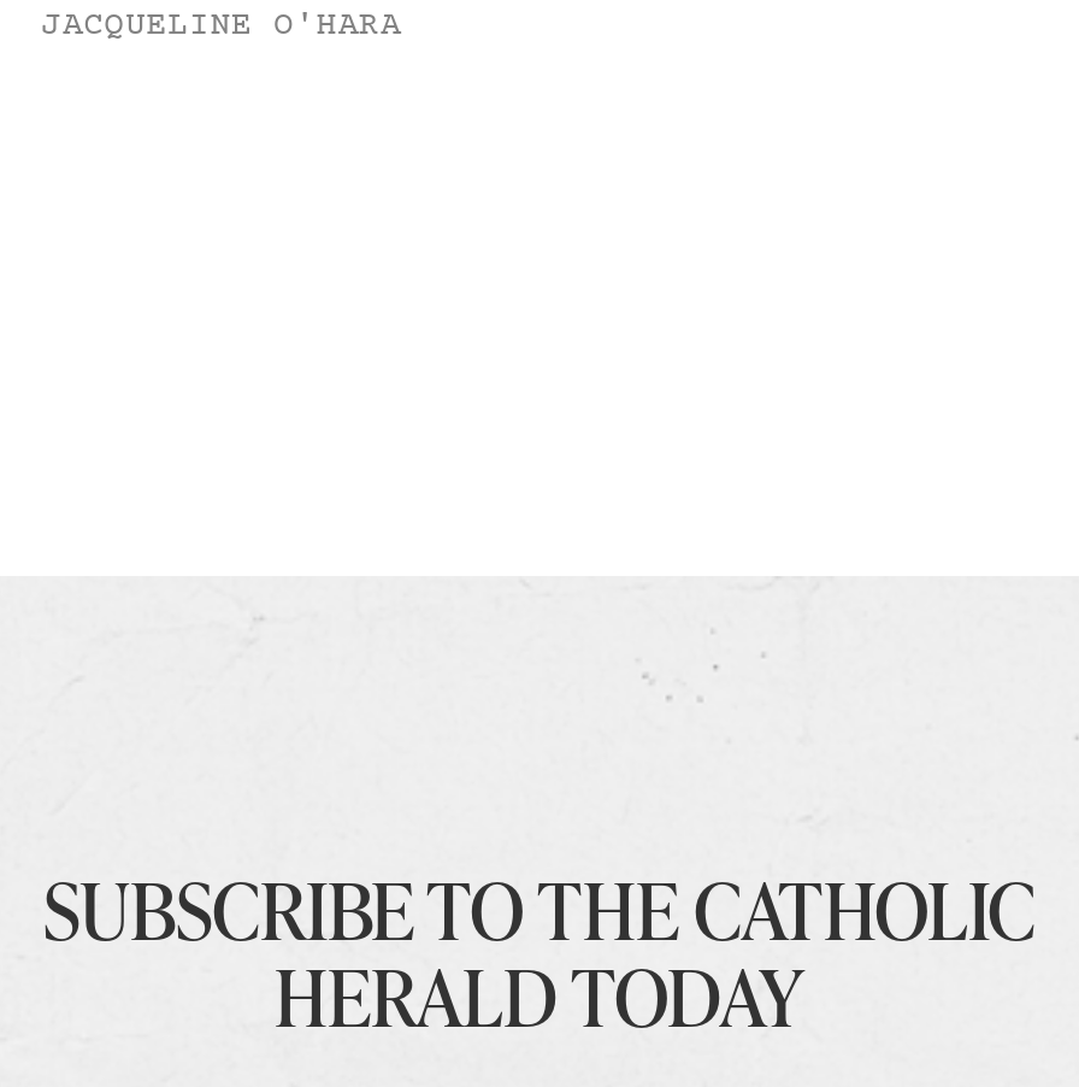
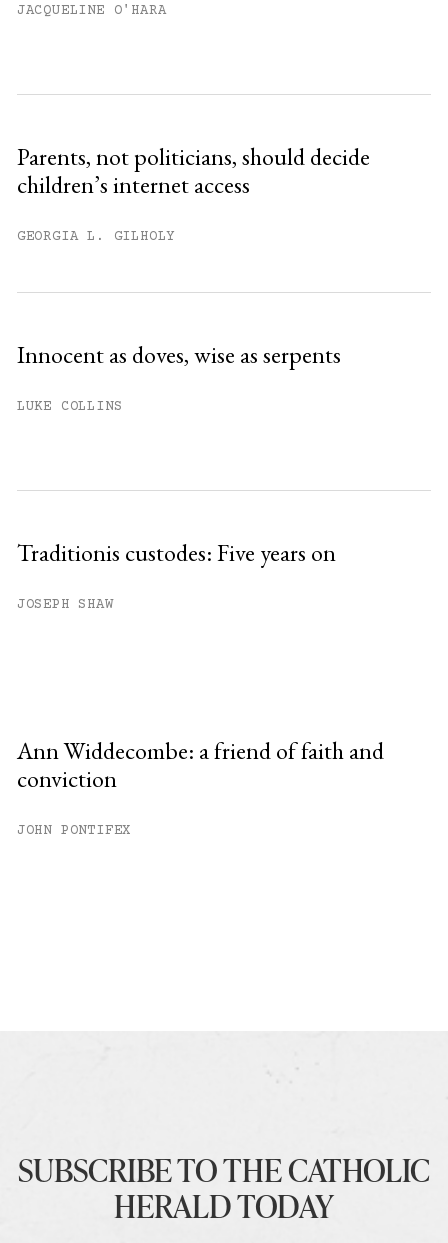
+ Parents, not politicians, should decide
+ children’s internet access
+ GEORGIA L. GILHOLY

+ Innocent as doves, wise as serpents
+ LUKE COLLINS

+ Traditionis custodes: Five years on
+ JOSEPH SHAW

+ Ann Widdecombe: a friend of faith and
+ conviction
+ JOHN PONTIFEX
